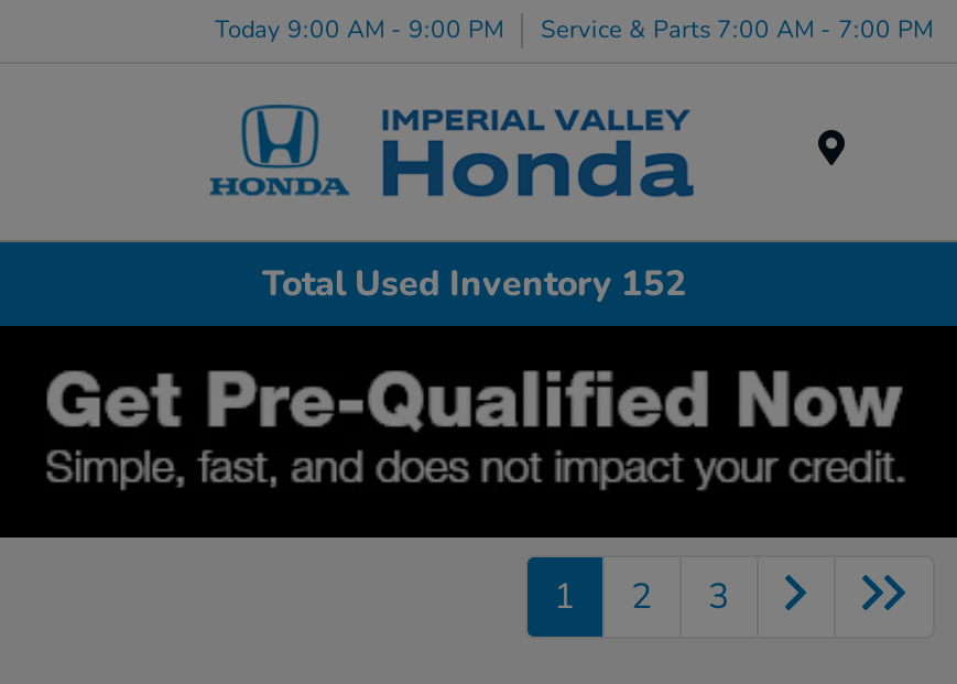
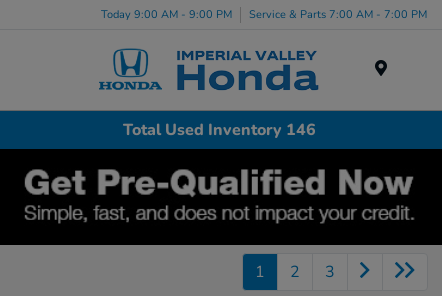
- Total Used Inventory 152
+ Total Used Inventory 146
